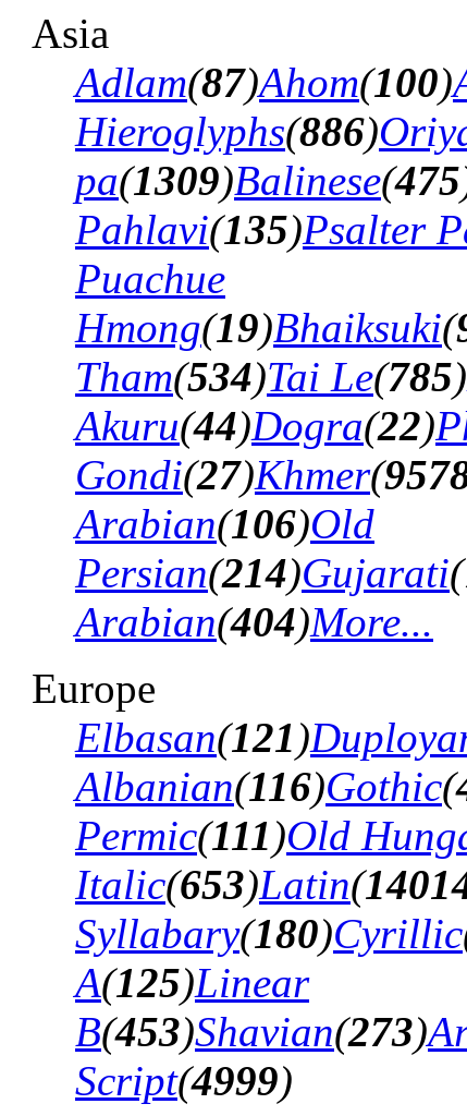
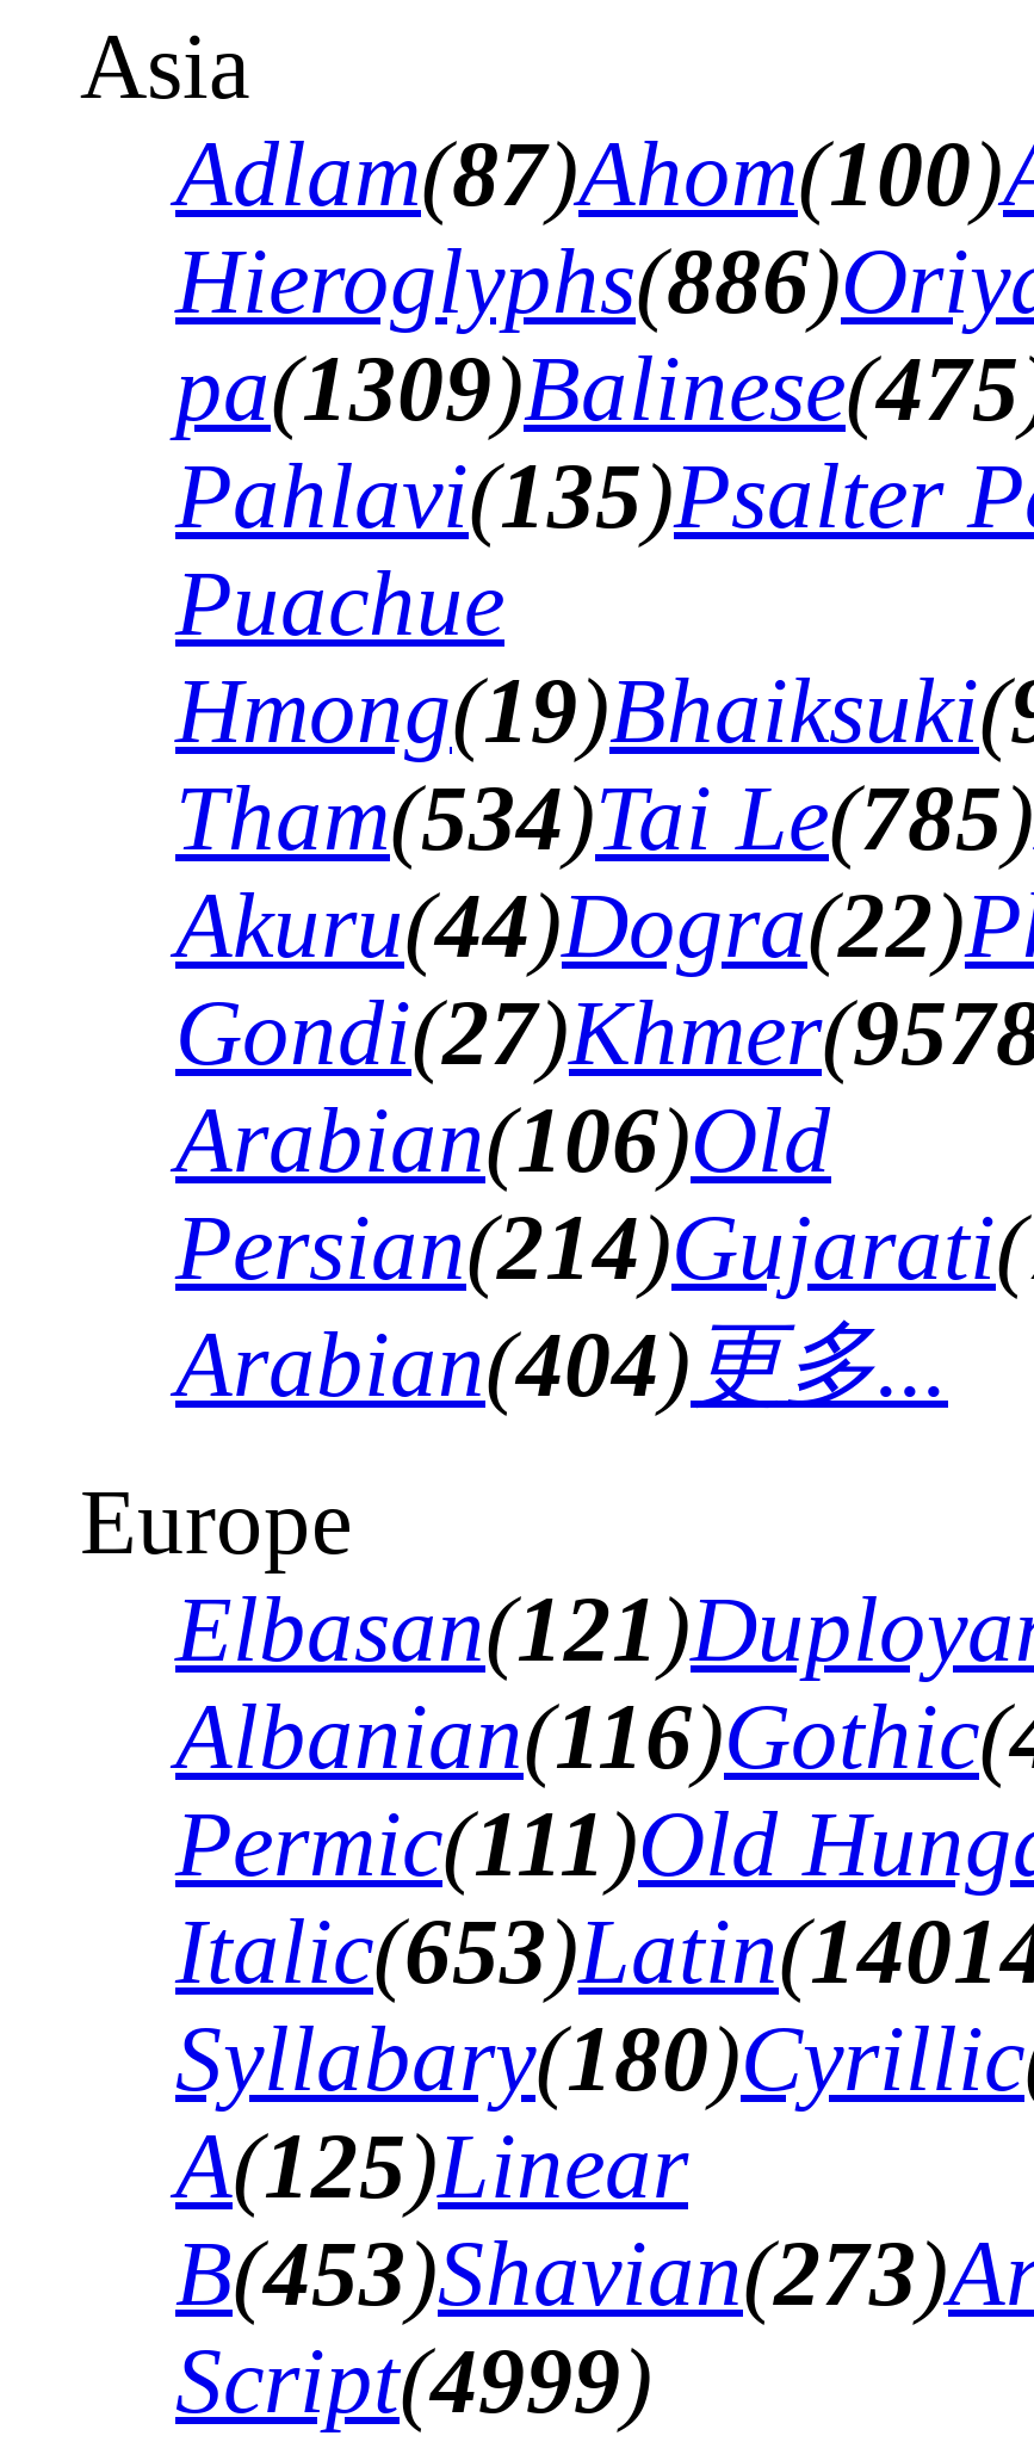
- Arabian(404)More...
+ Arabian(404)更多...
